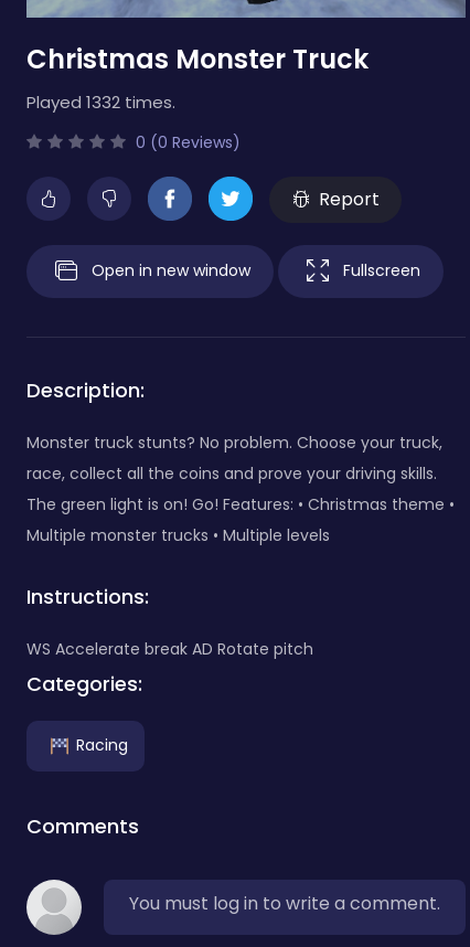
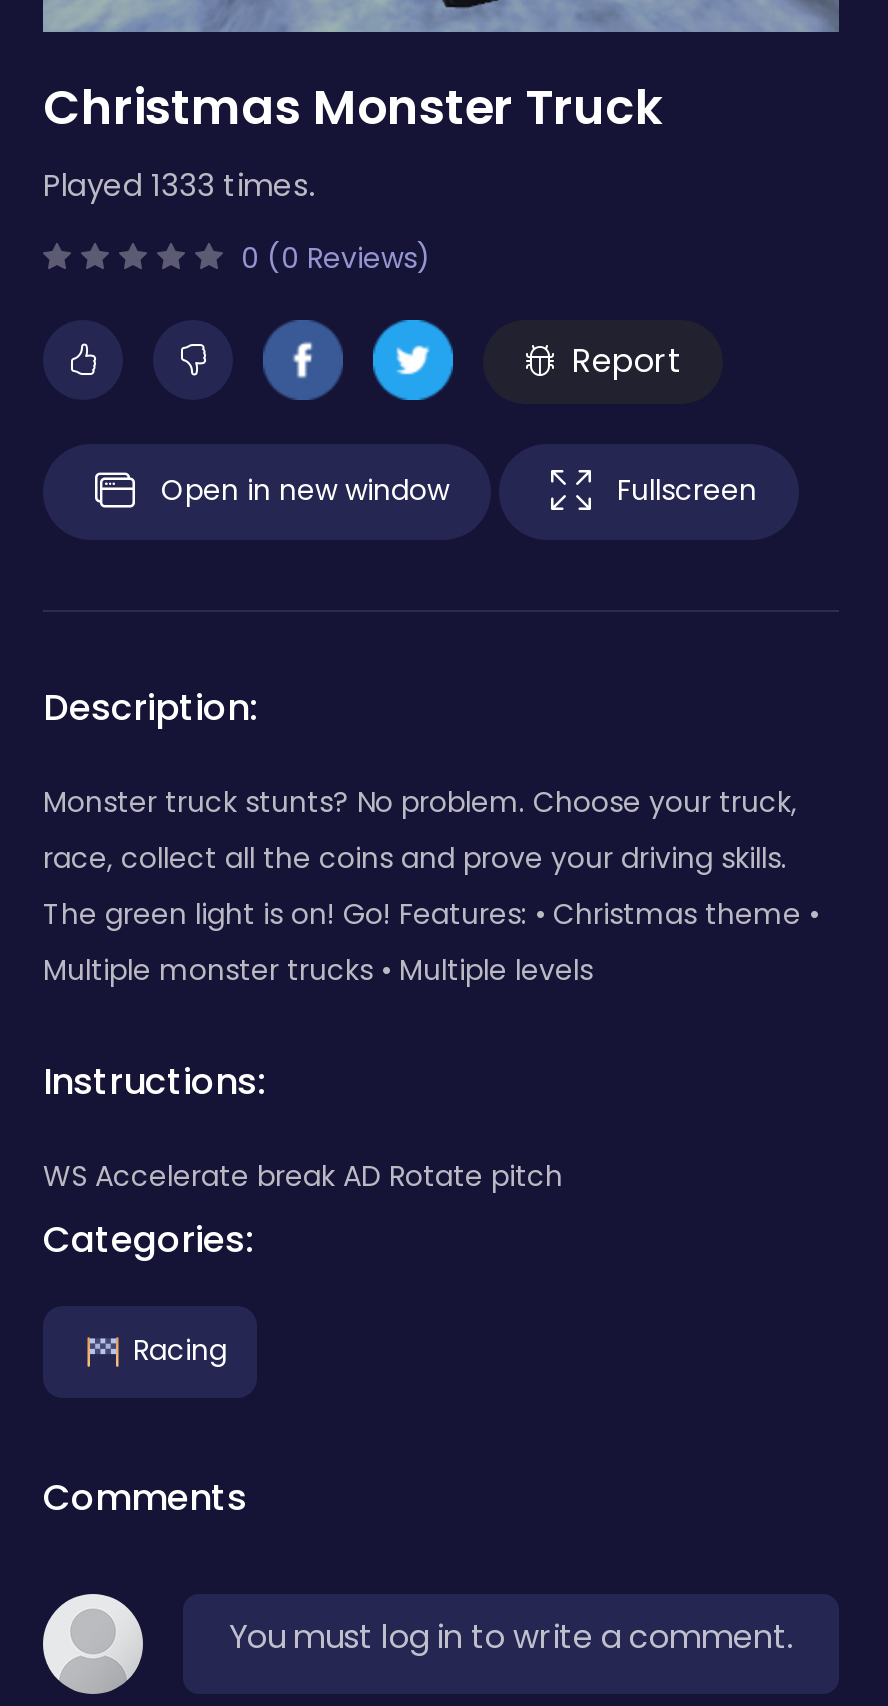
- Played 1332 times.
+ Played 1333 times.
